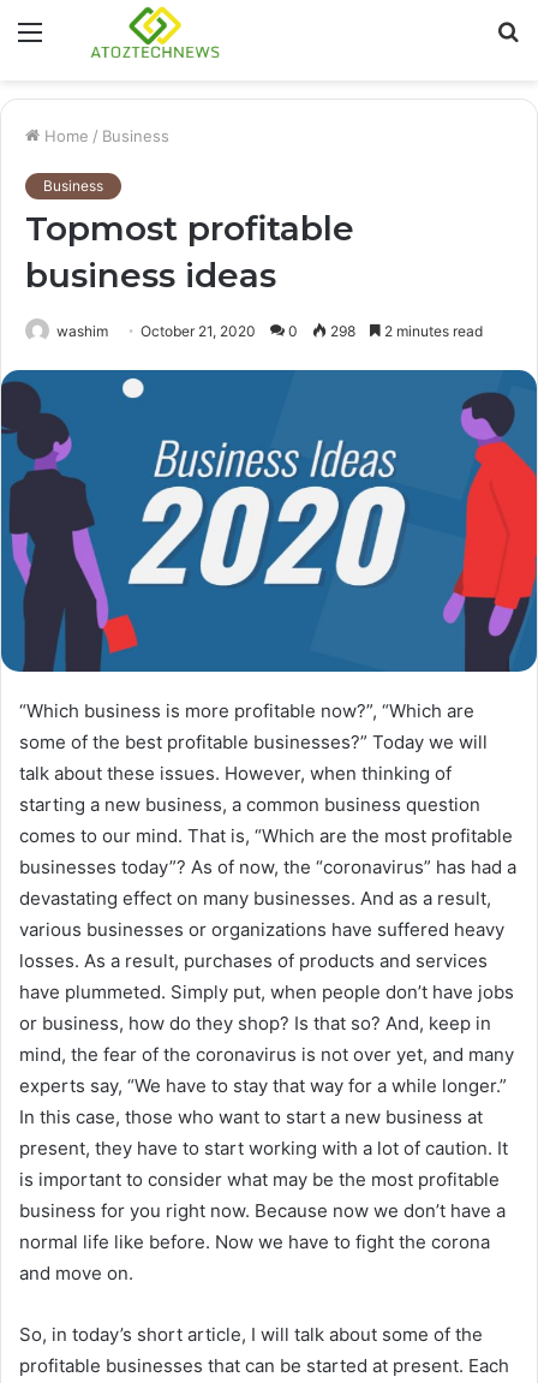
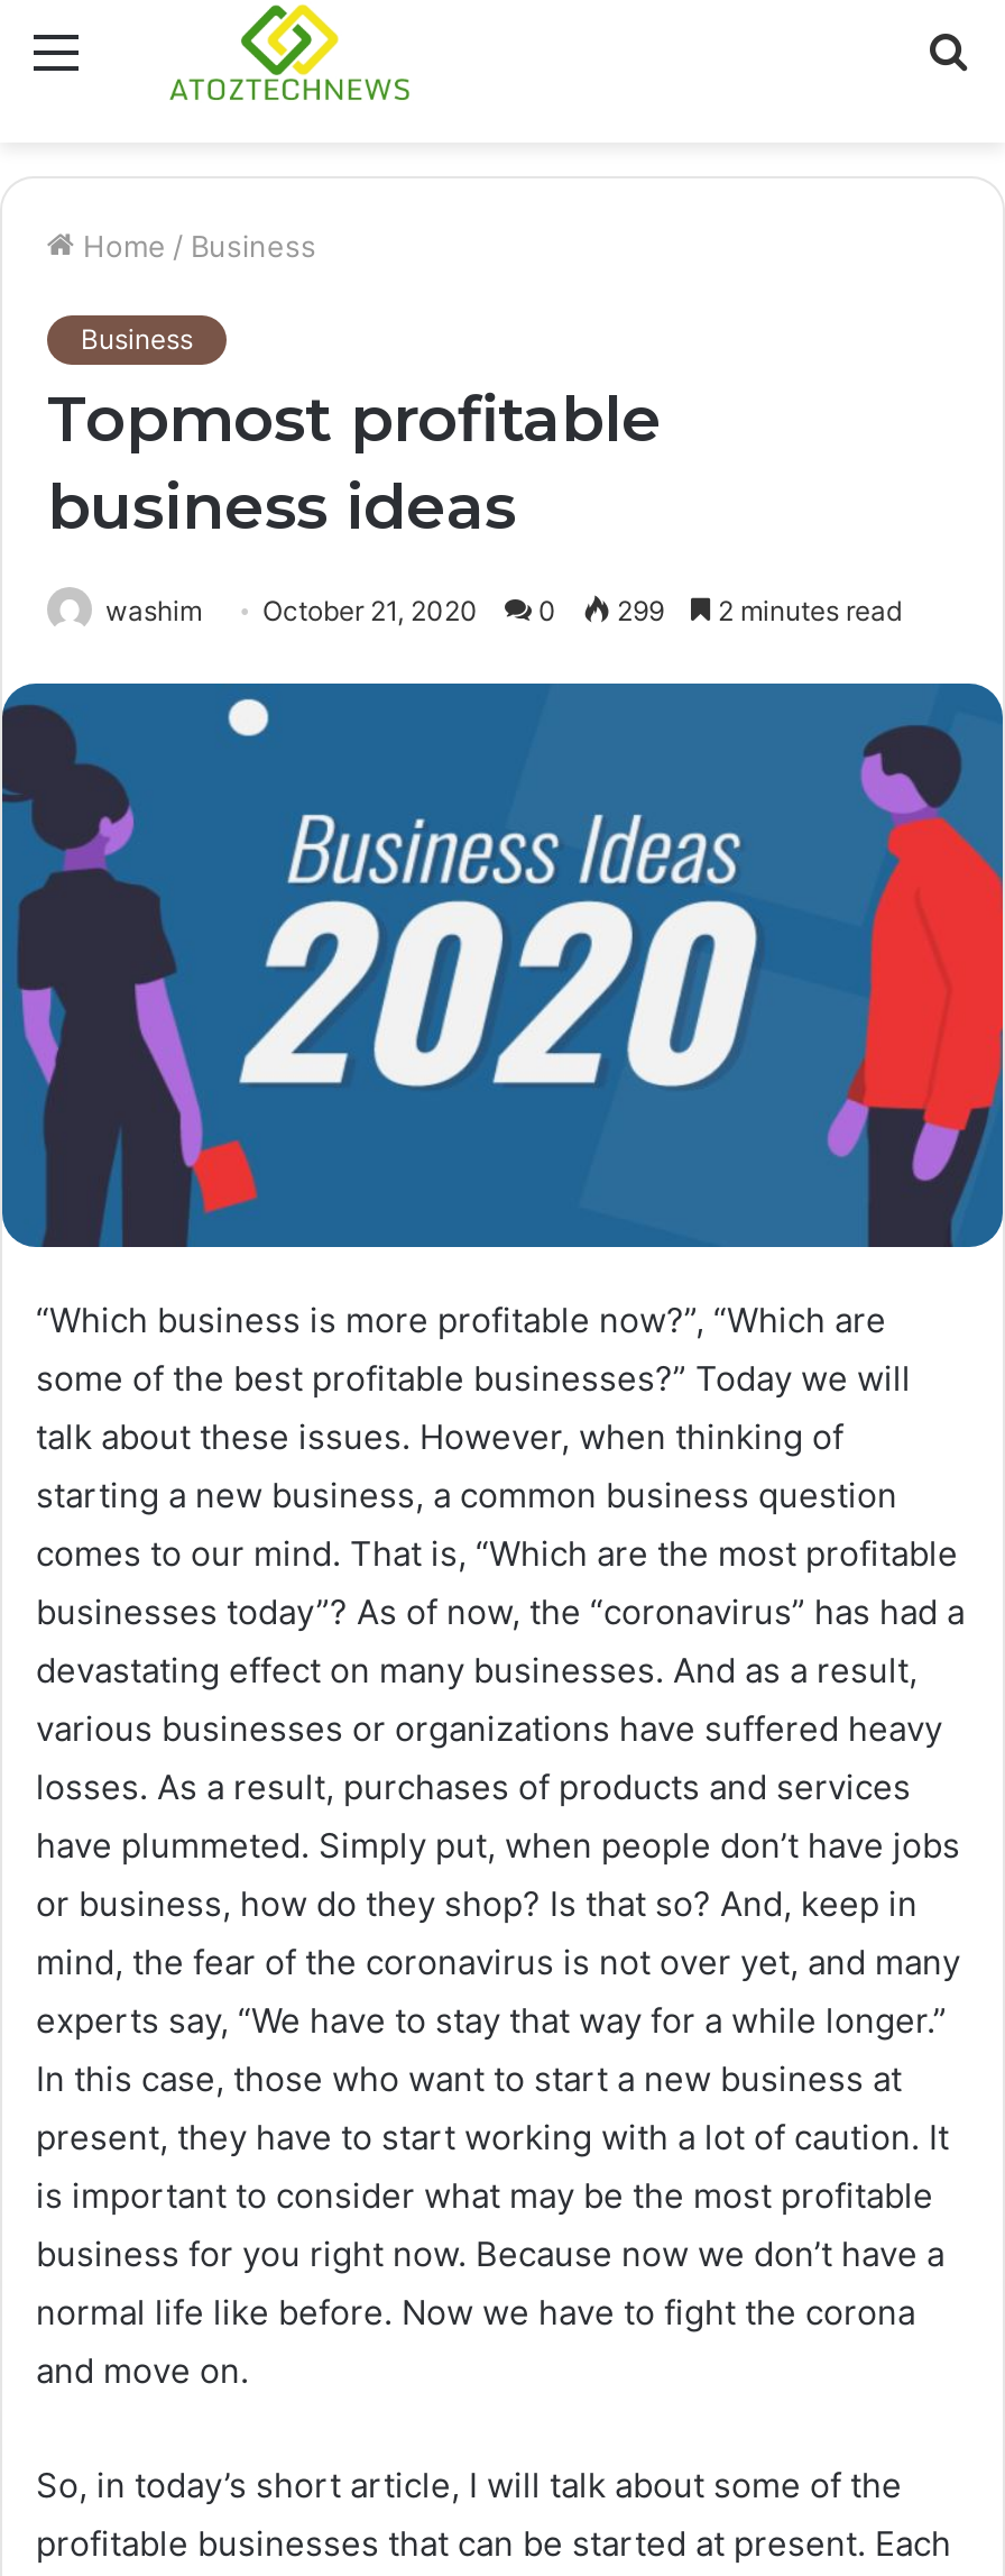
- washim October 21, 2020 0 298 2 minutes read
+ washim October 21, 2020 0 299 2 minutes read
